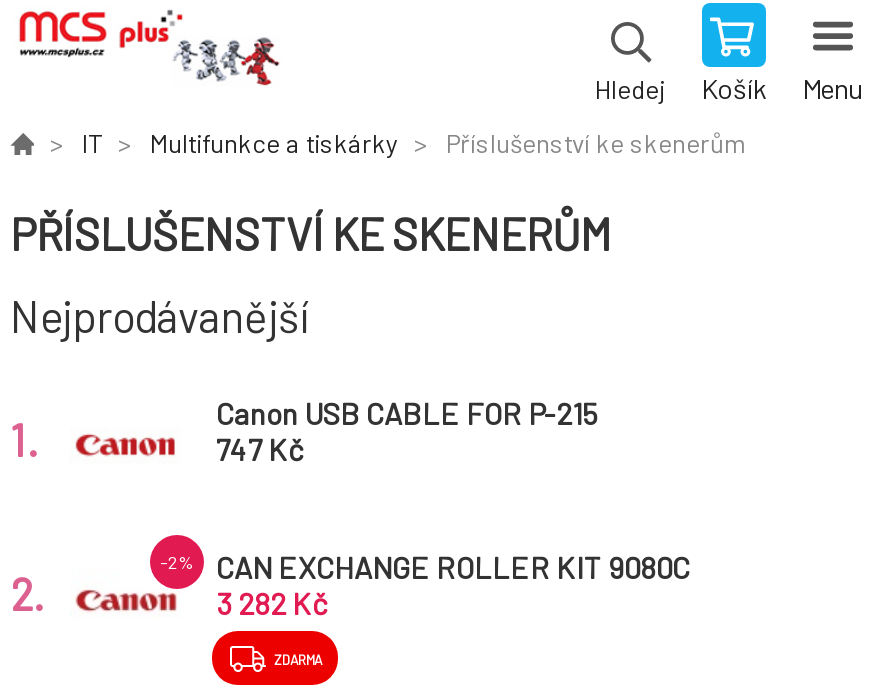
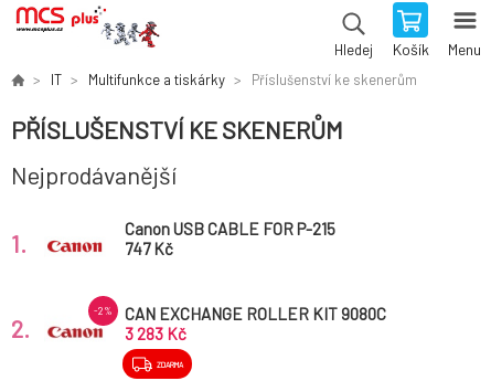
- 3 282 Kč
+ 3 283 Kč
